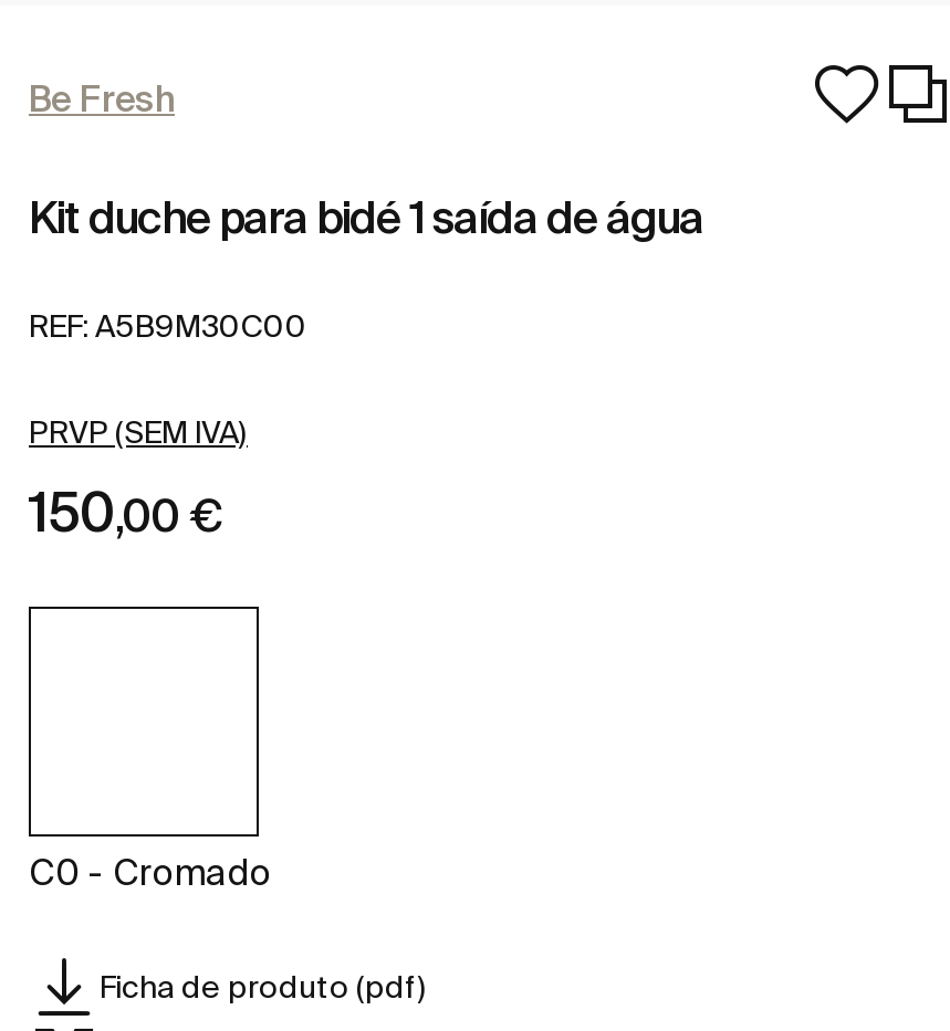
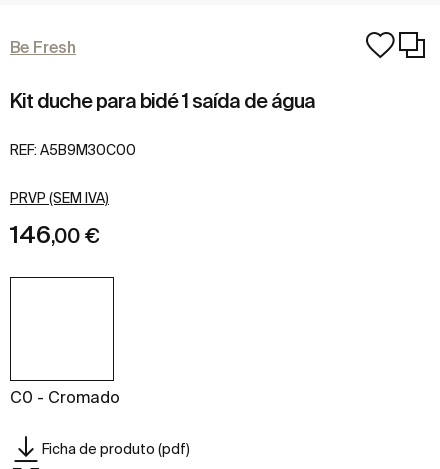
- 150,00 €
+ 146,00 €
